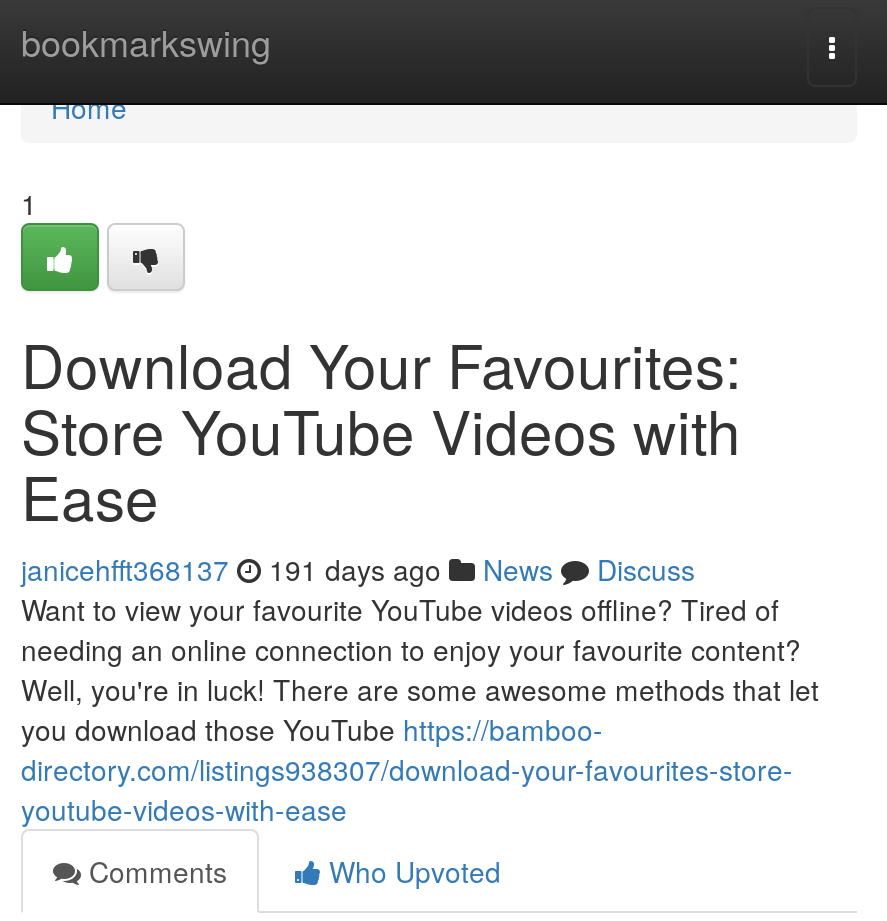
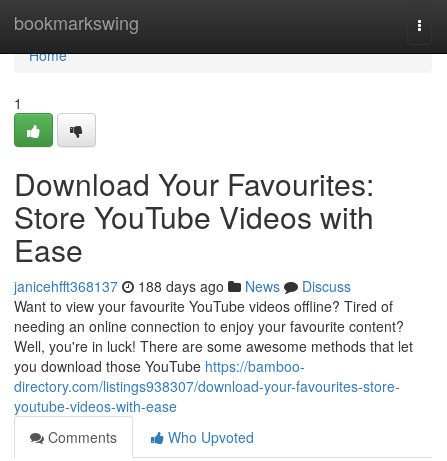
- janicehfft368137 191 days ago News Discuss
+ janicehfft368137 188 days ago News Discuss
